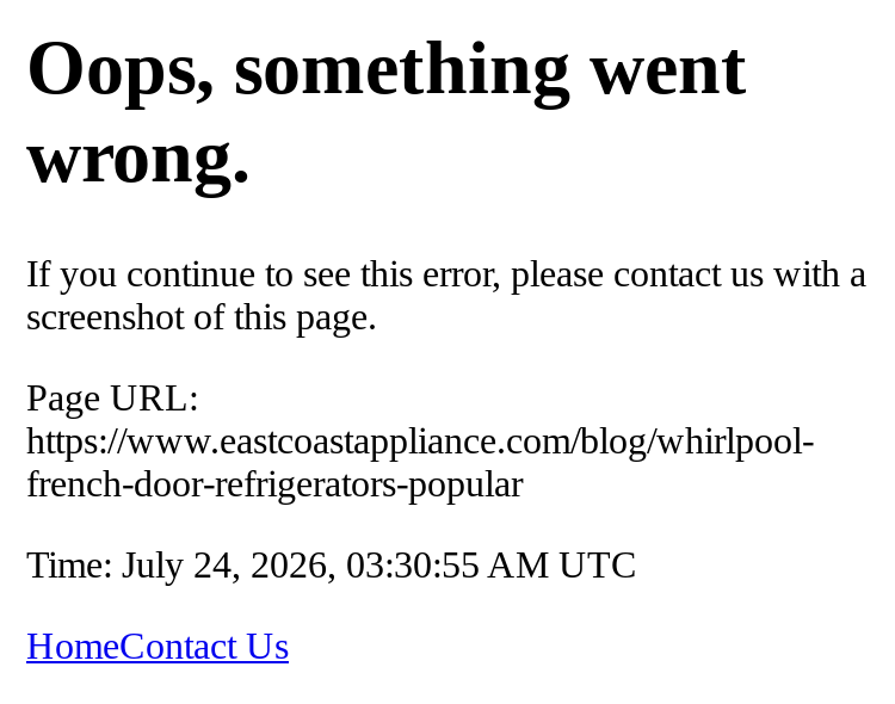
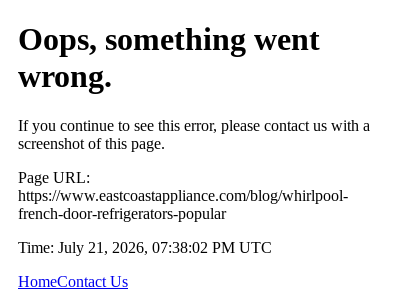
- Time: July 24, 2026, 03:30:55 AM UTC
+ Time: July 21, 2026, 07:38:02 PM UTC
